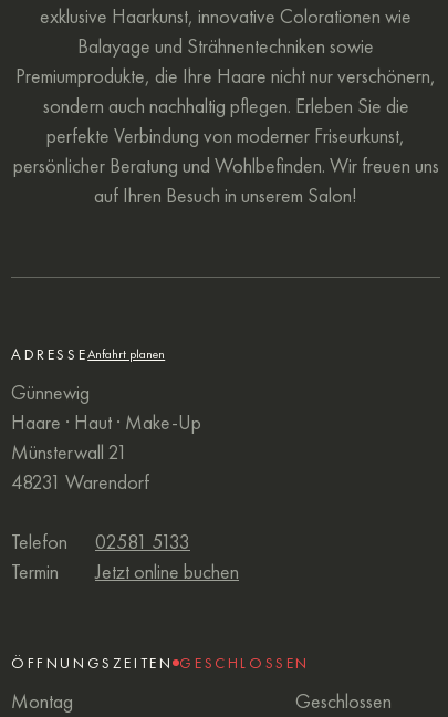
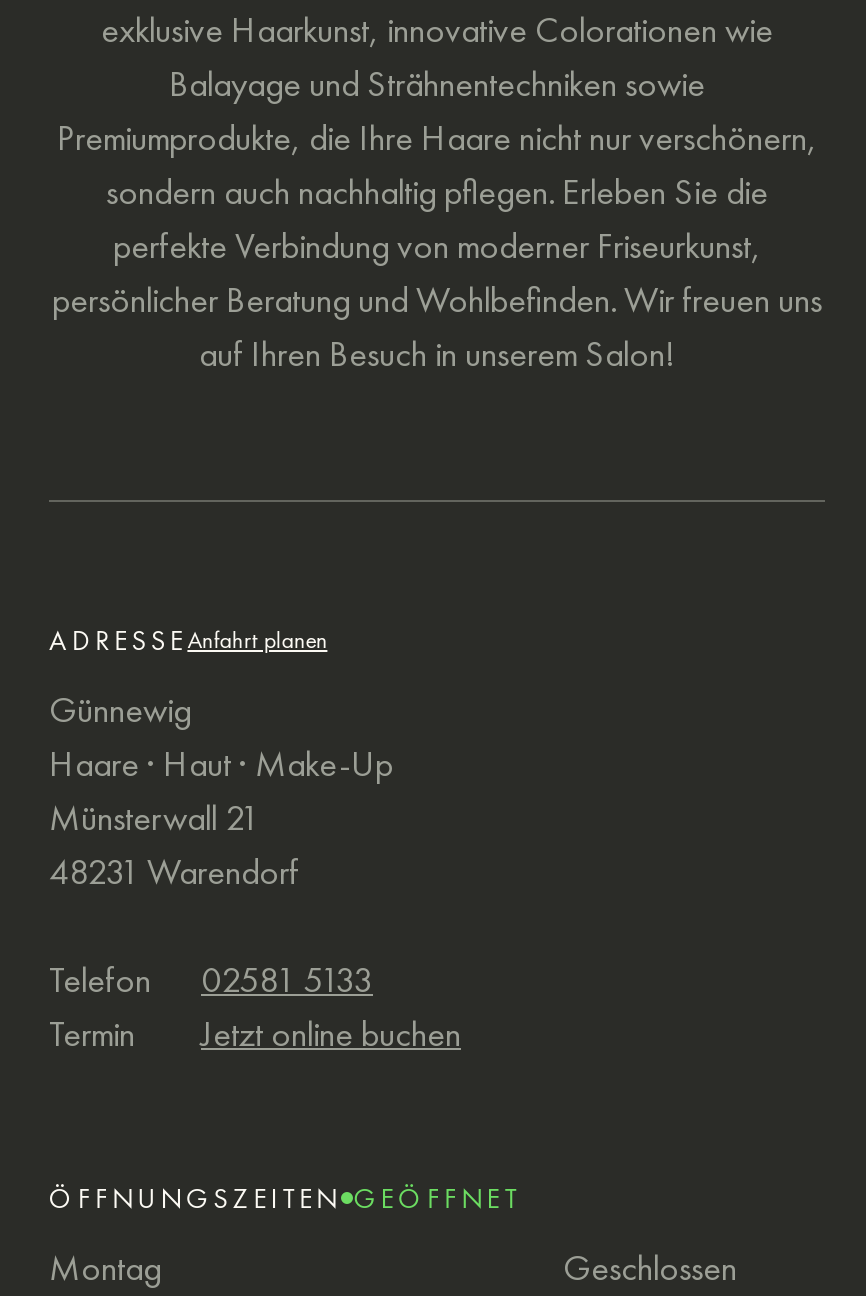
- ÖFFNUNGSZEITEN GESCHLOSSEN
+ ÖFFNUNGSZEITEN GEÖFFNET
